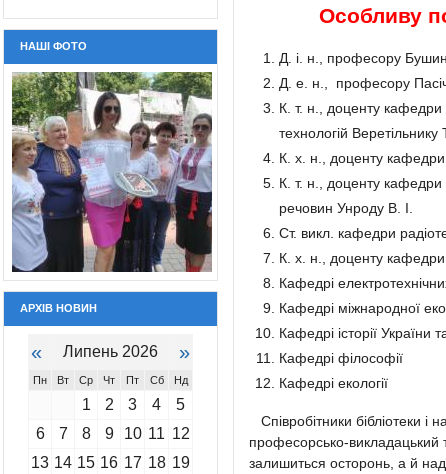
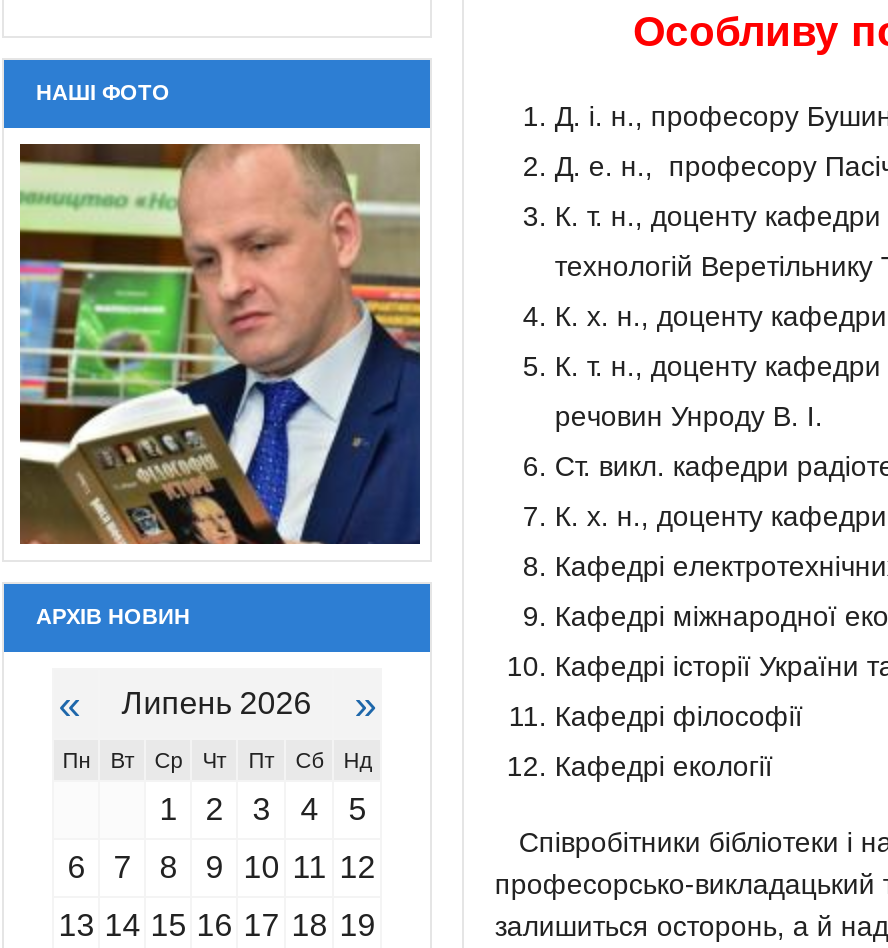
- [image]
+ [image]
